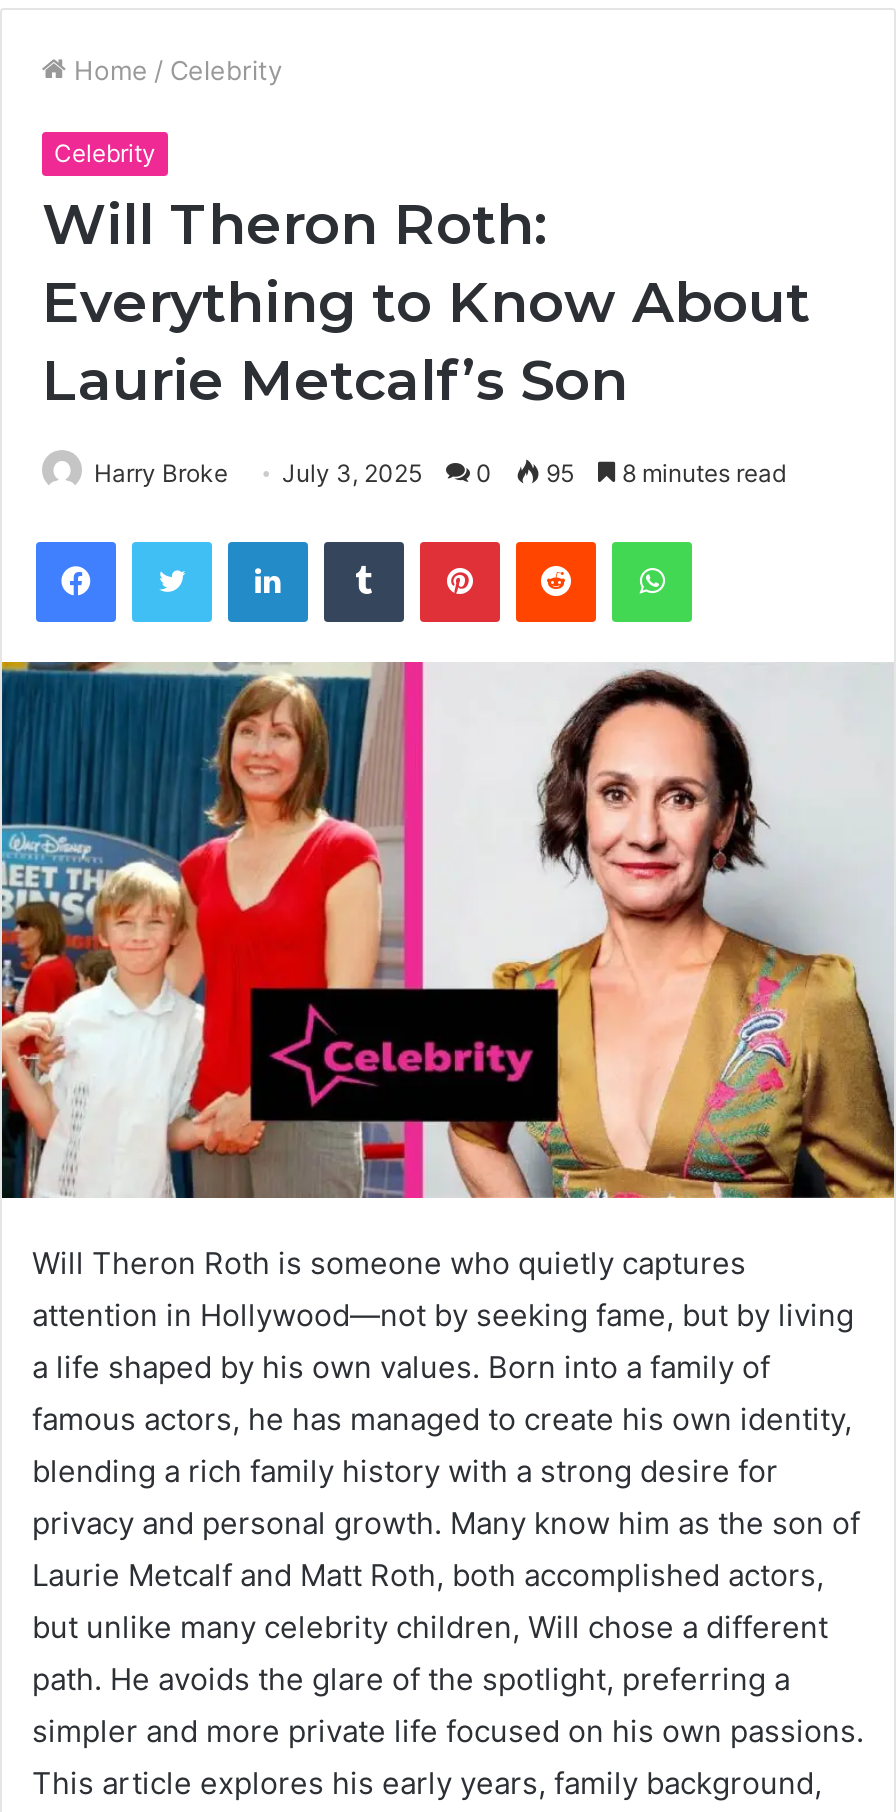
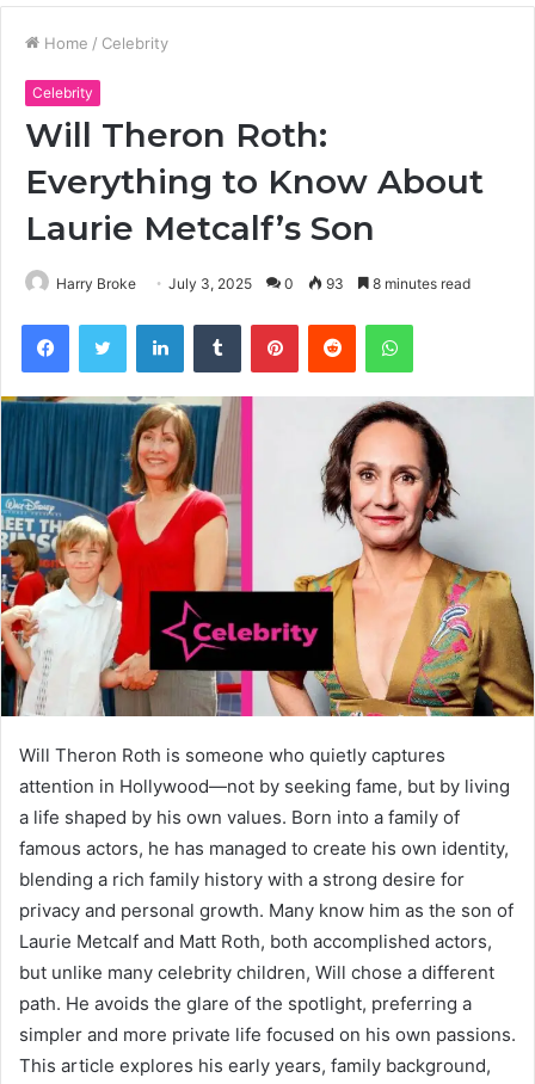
- Harry Broke July 3, 2025 0 95 8 minutes read
+ Harry Broke July 3, 2025 0 93 8 minutes read
